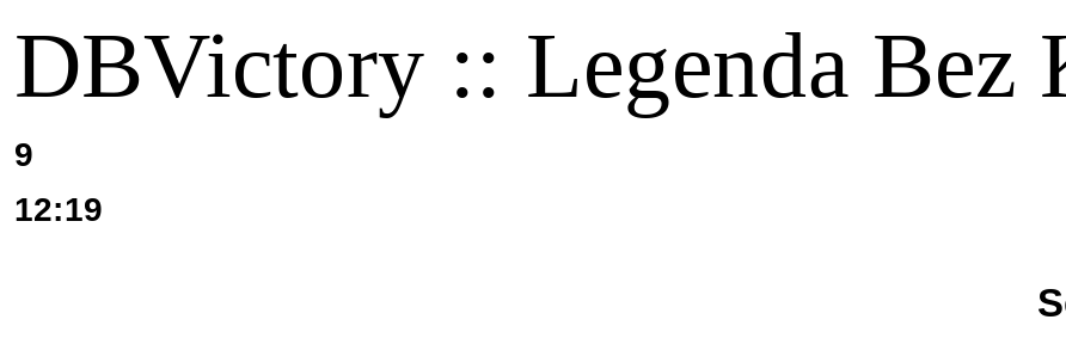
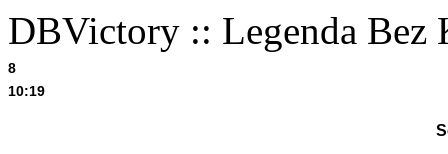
- 9
+ 8

- 12:19
+ 10:19
